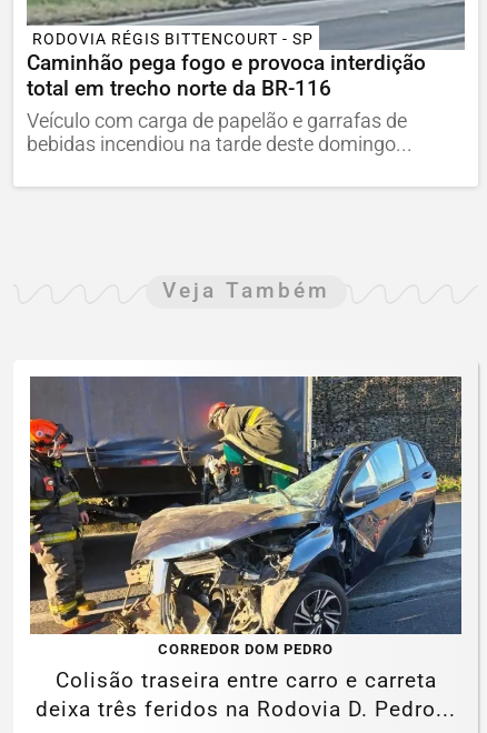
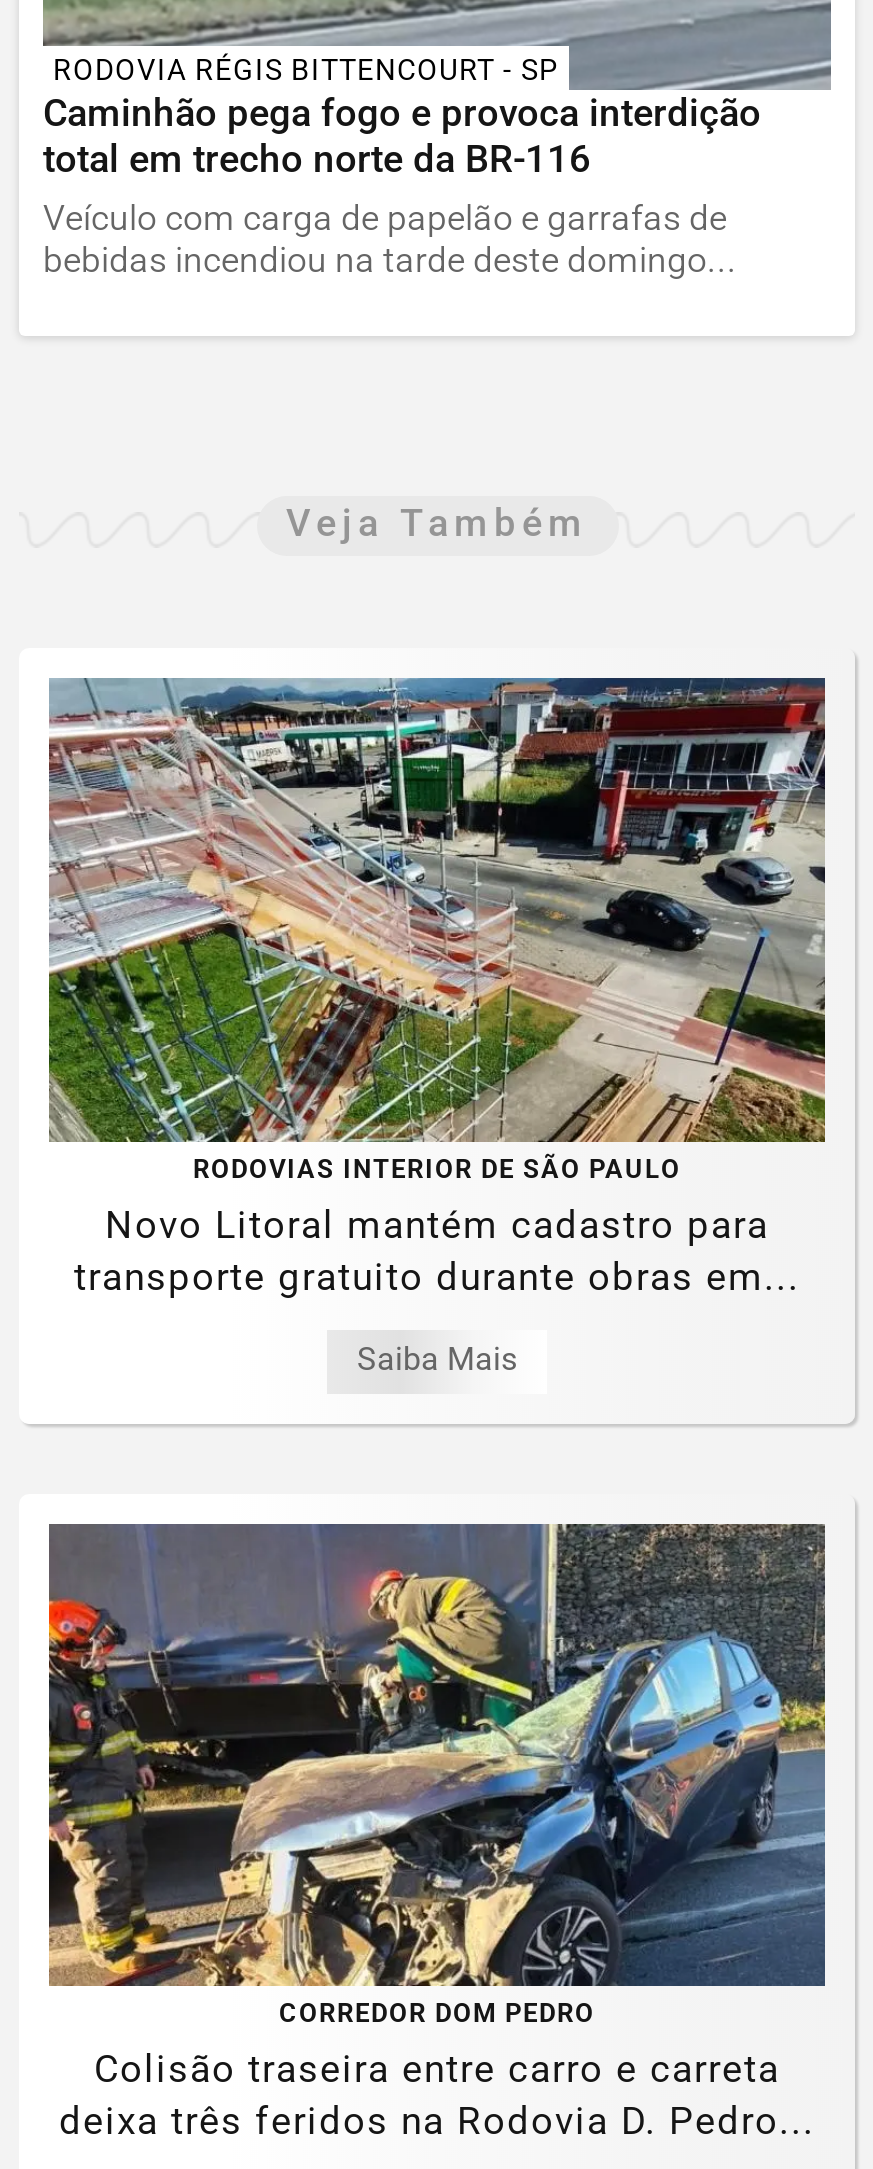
+ [image]
+ RODOVIAS INTERIOR DE SÃO PAULO
+ Novo Litoral mantém cadastro para
+ transporte gratuito durante obras em...
+ Saiba Mais
